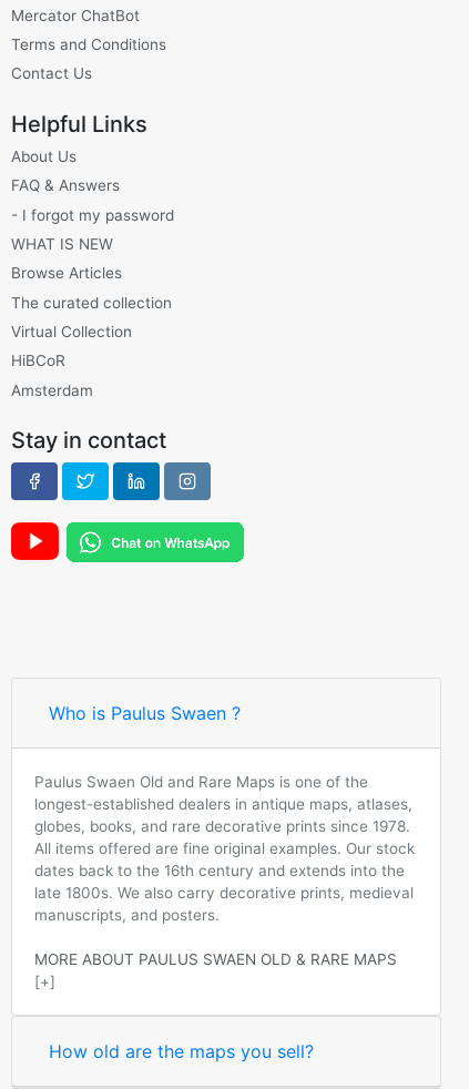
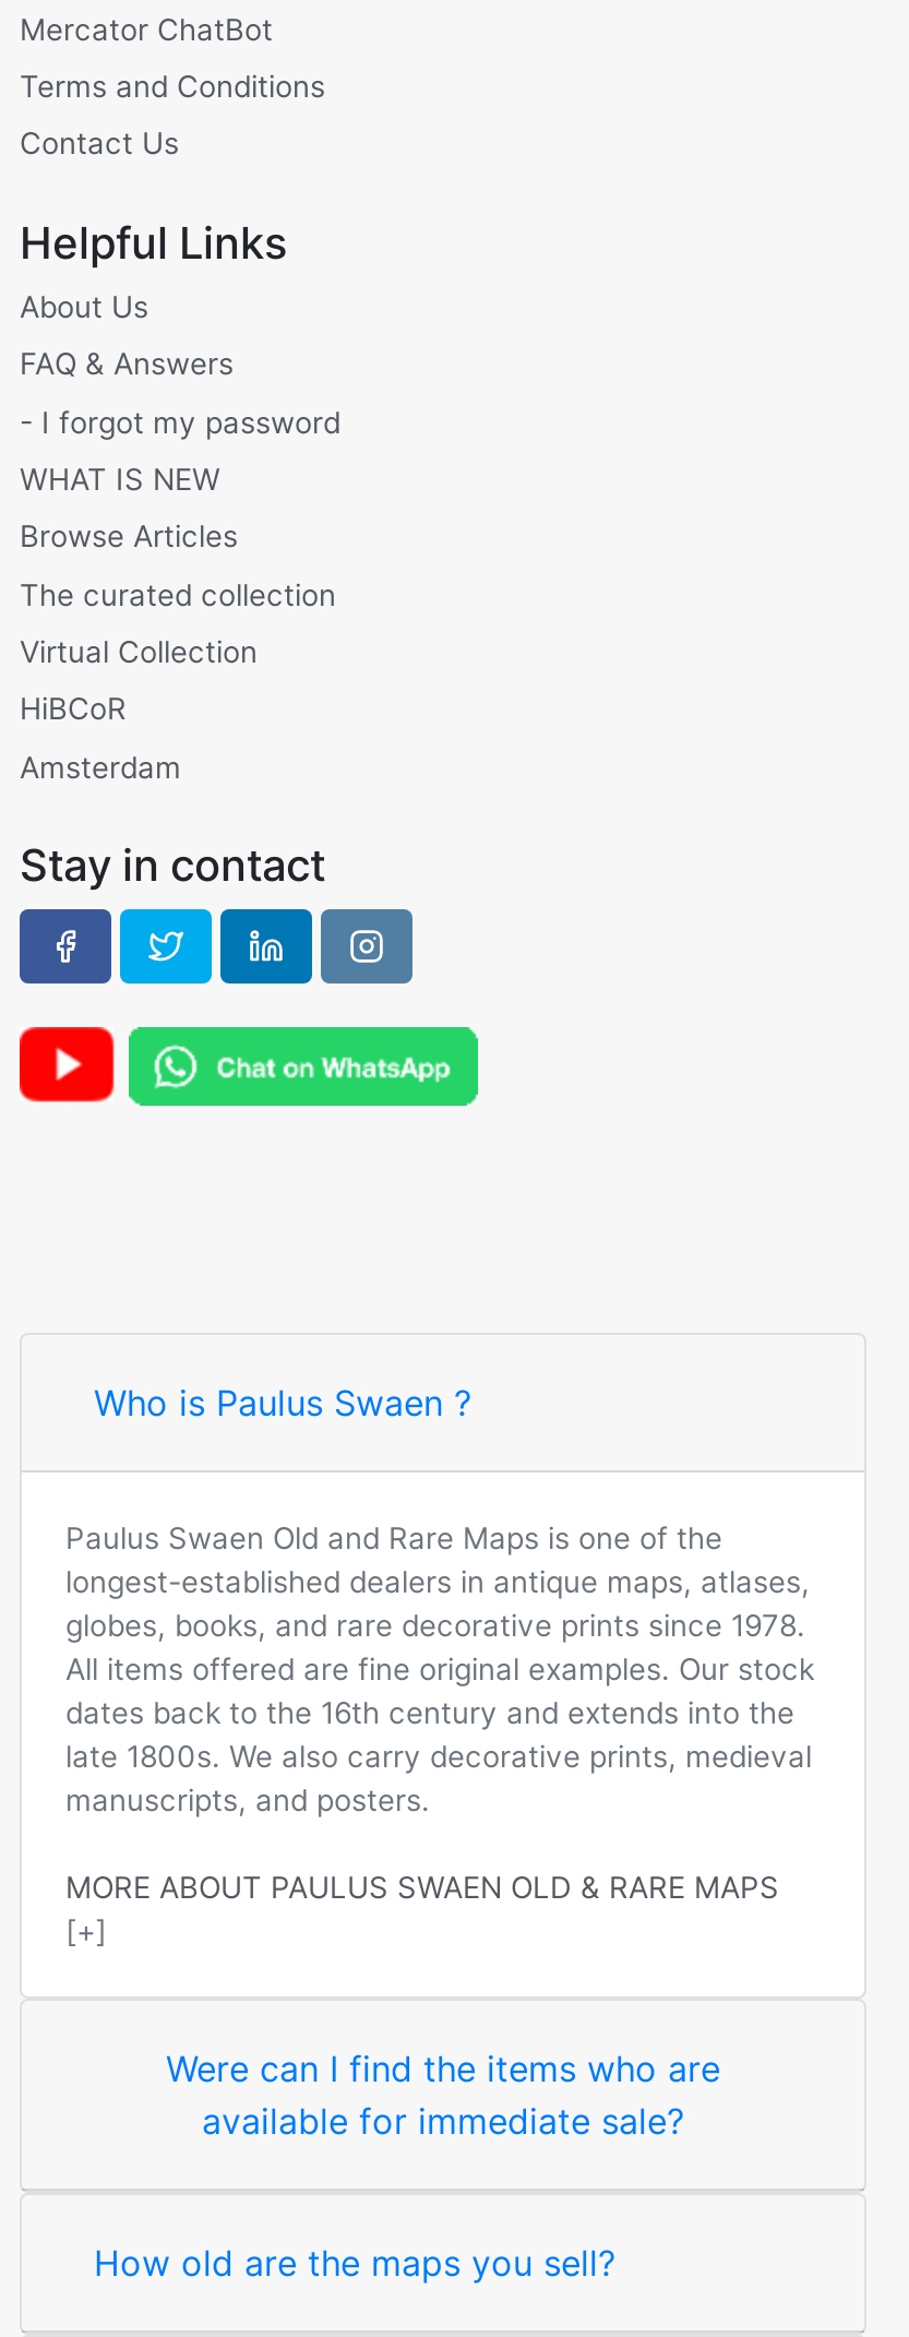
+ Were can I find the items who are
+ available for immediate sale?
